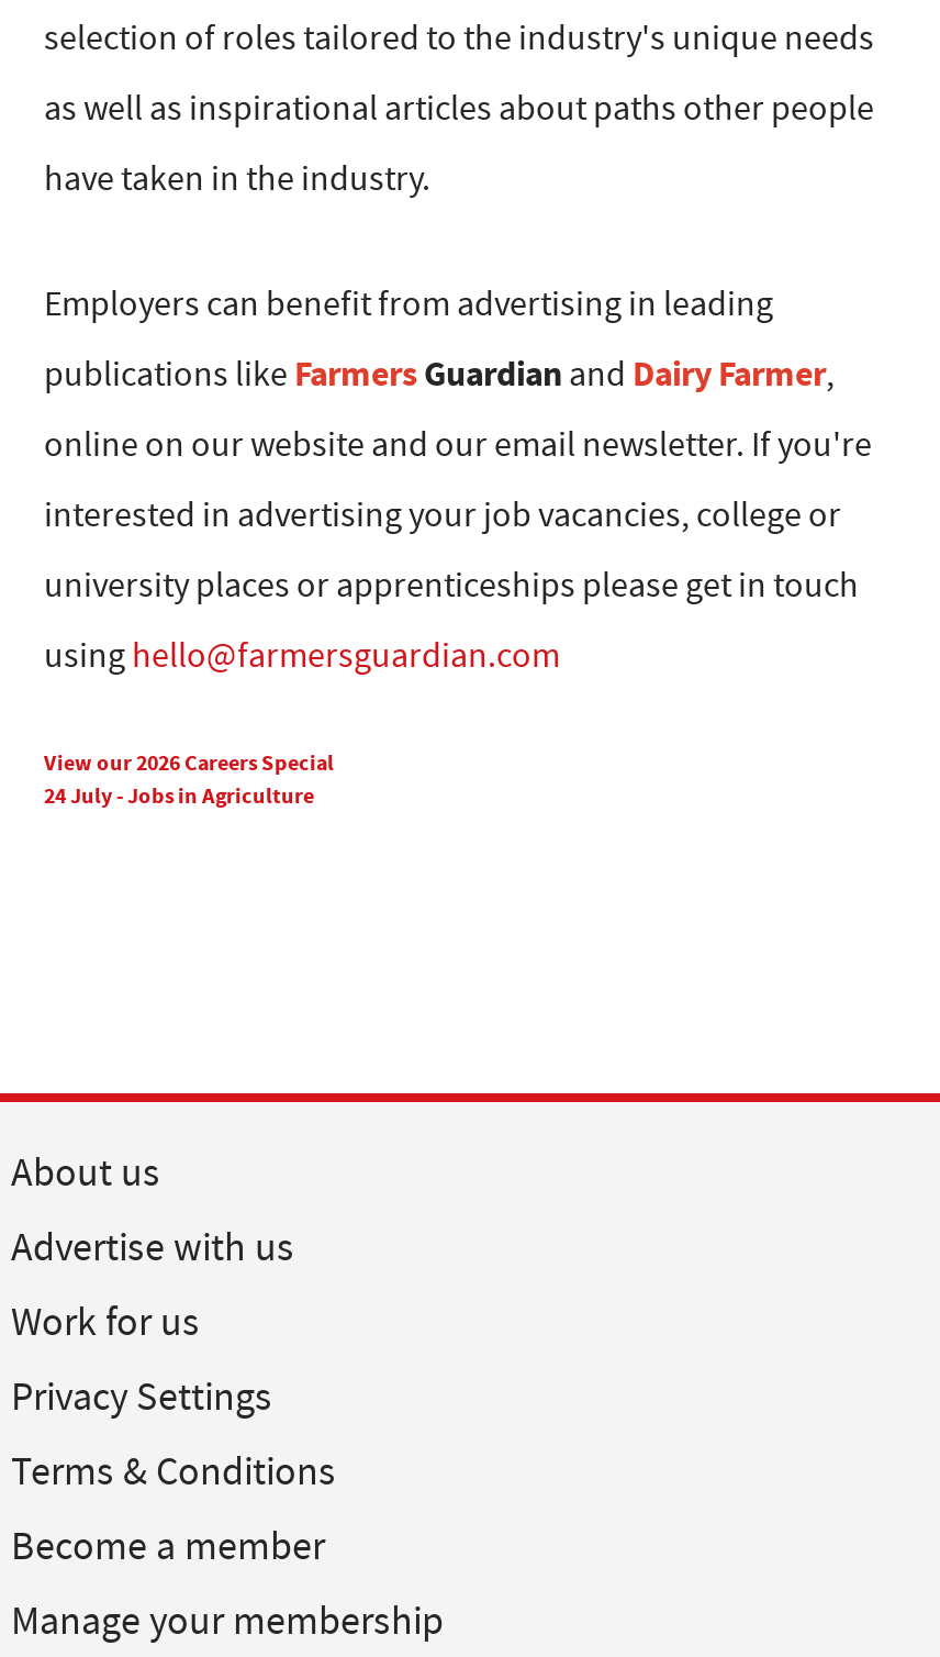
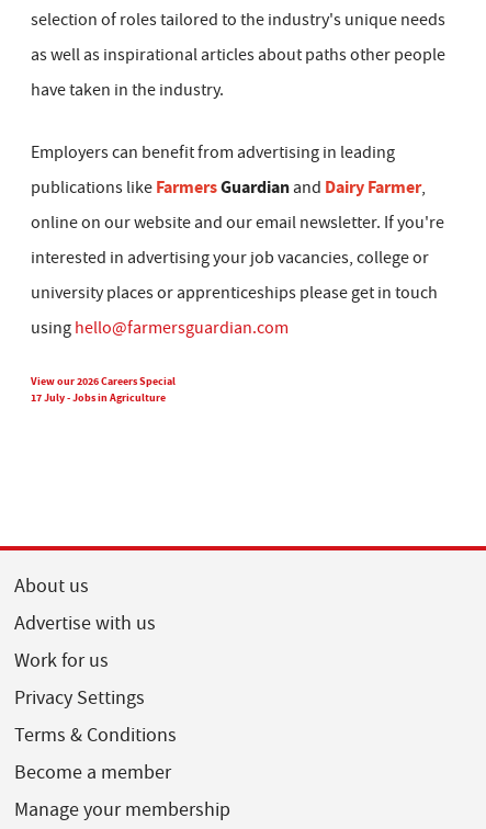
- 24 July - Jobs in Agriculture
+ 17 July - Jobs in Agriculture
